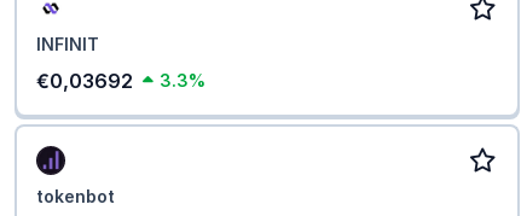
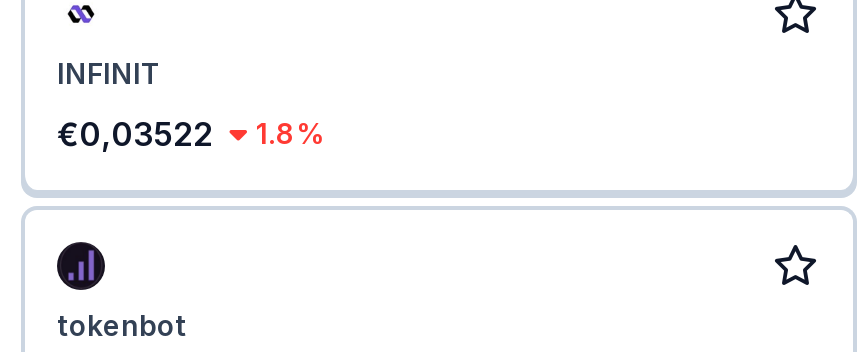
- €0,03692
+ €0,03522

- 3.3%
+ 1.8%
